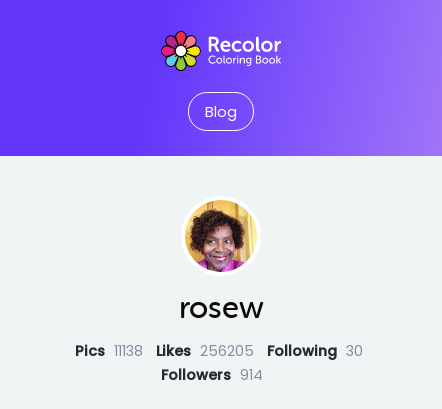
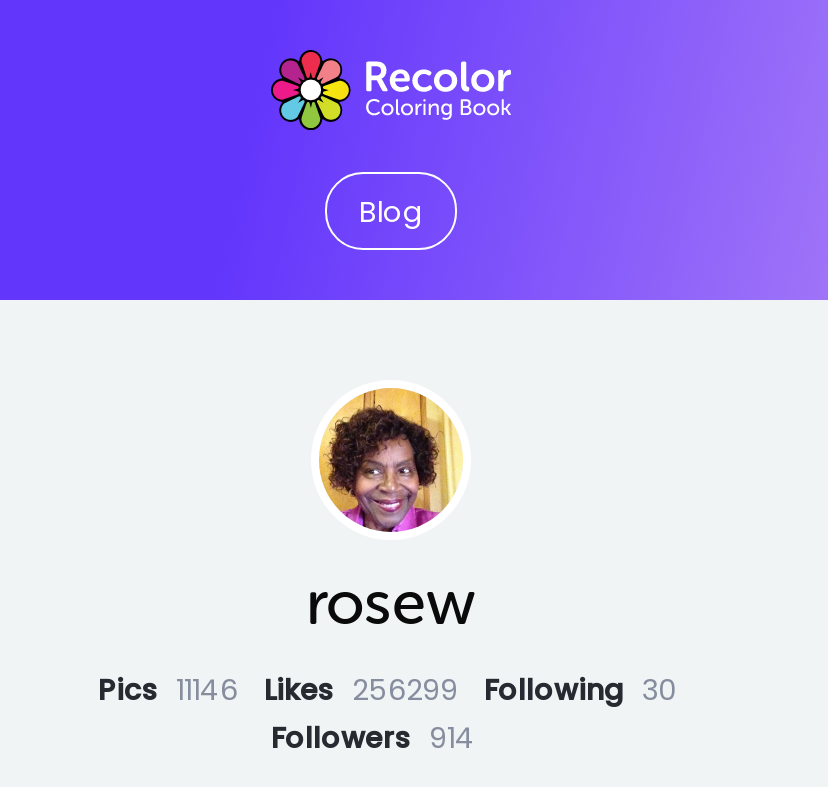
- Pics 11138
+ Pics 11146

- Likes 256205
+ Likes 256299
